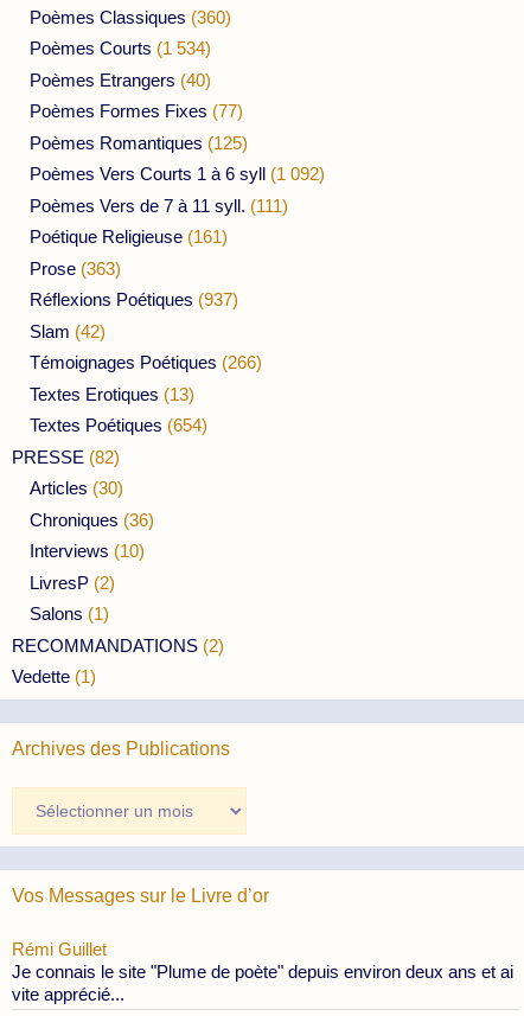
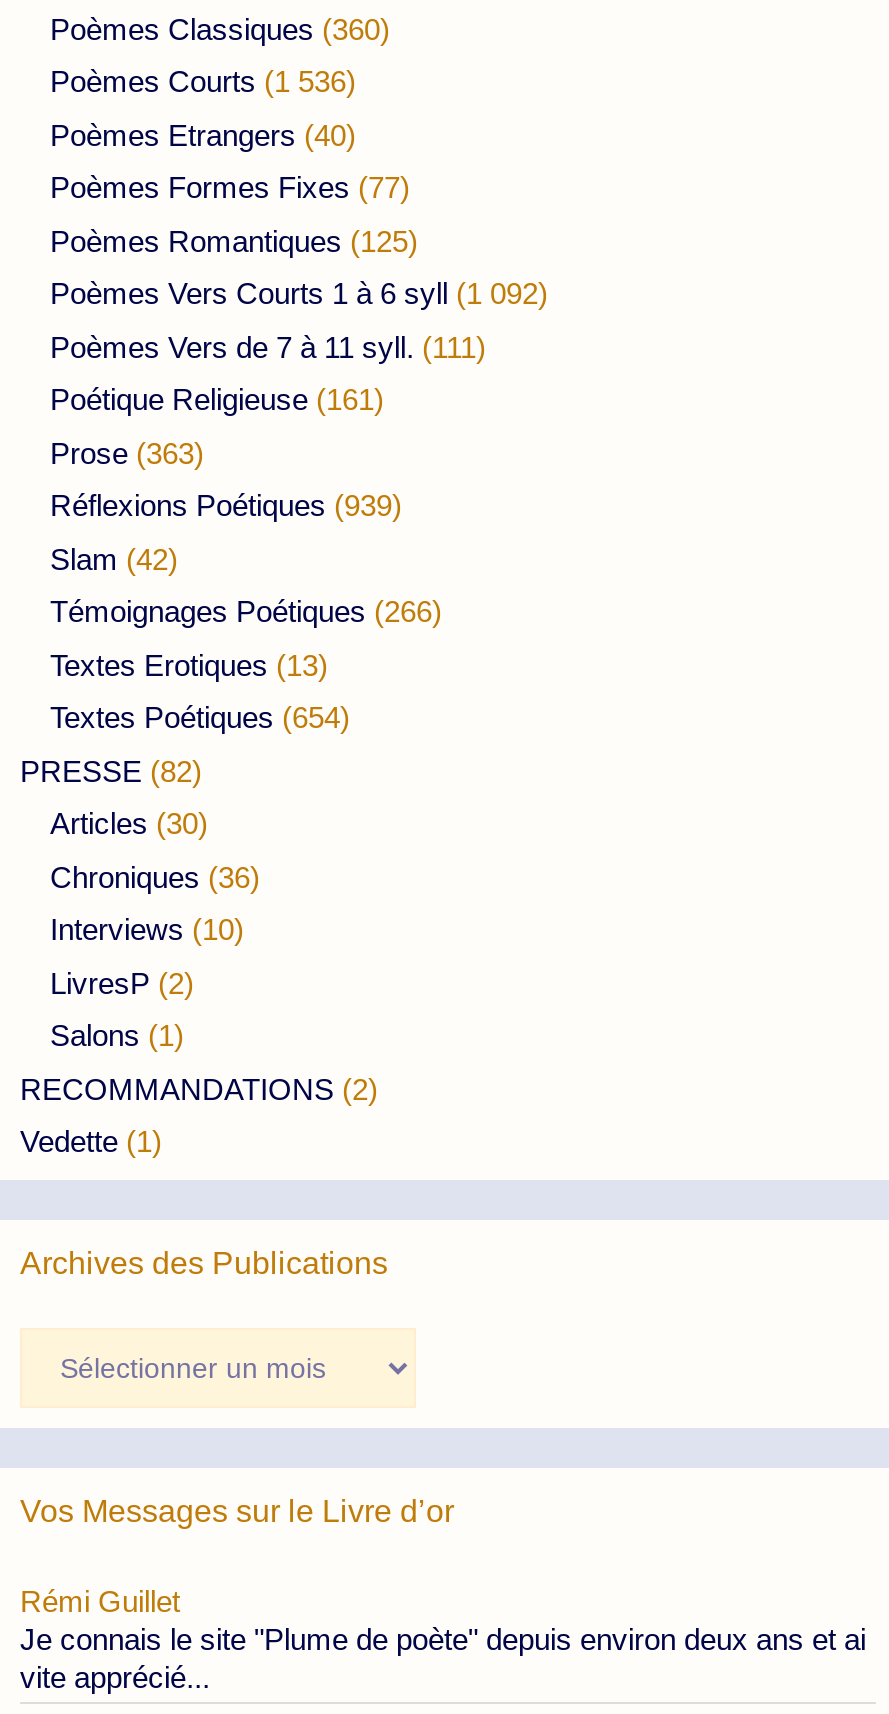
- Poèmes Courts (1 534)
+ Poèmes Courts (1 536)

- Réflexions Poétiques (937)
+ Réflexions Poétiques (939)
